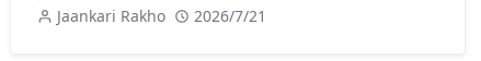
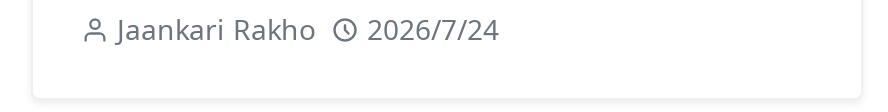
- Jaankari Rakho 2026/7/21
+ Jaankari Rakho 2026/7/24
